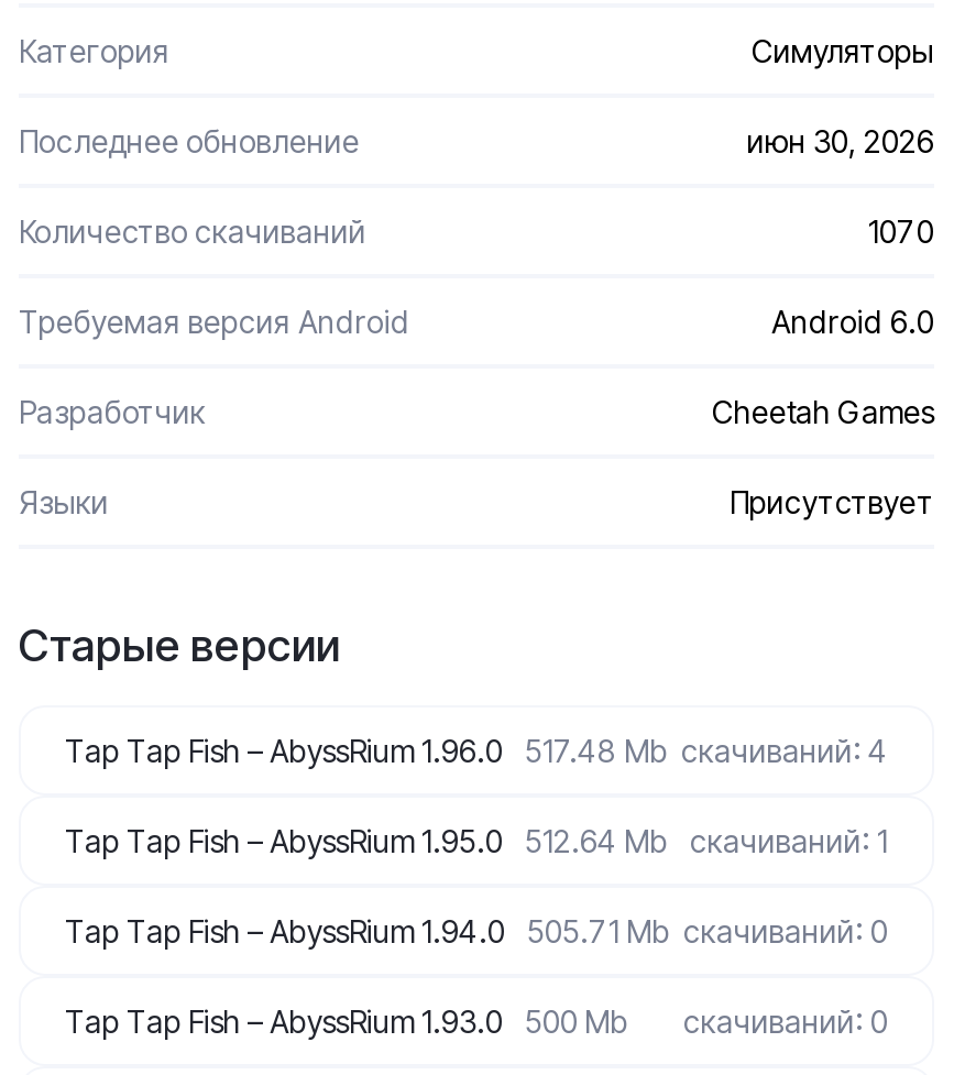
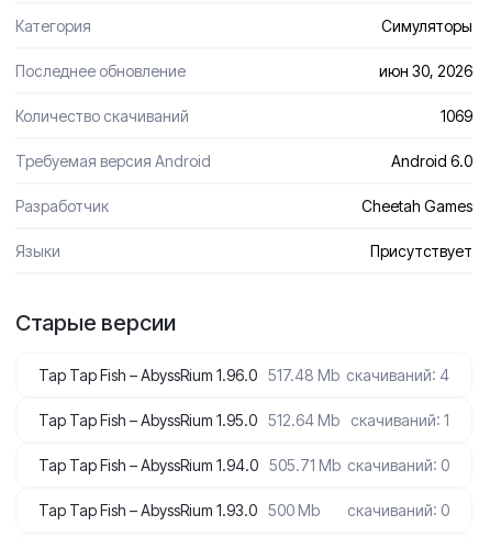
- 1070
+ 1069
